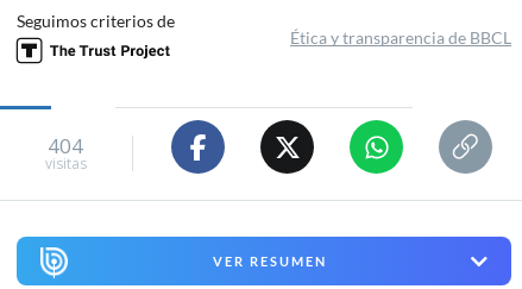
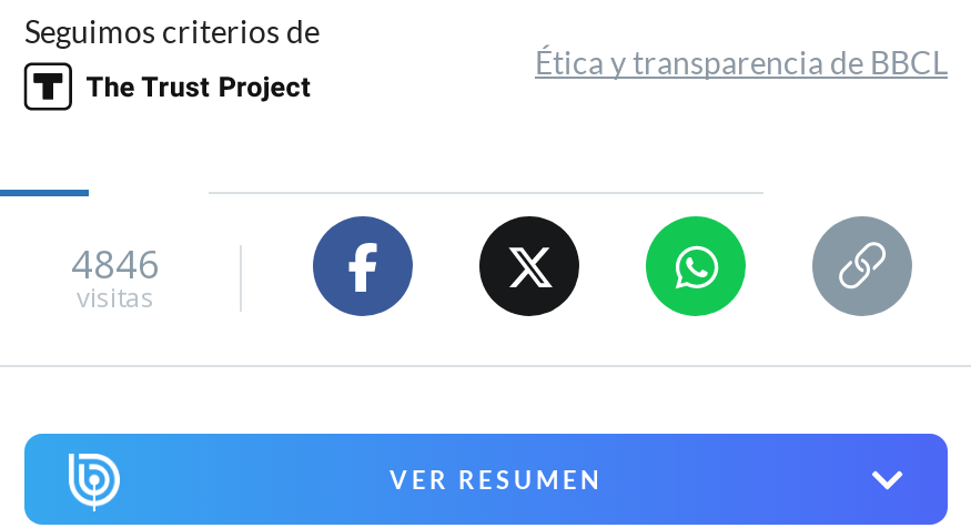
- 404
+ 4846
